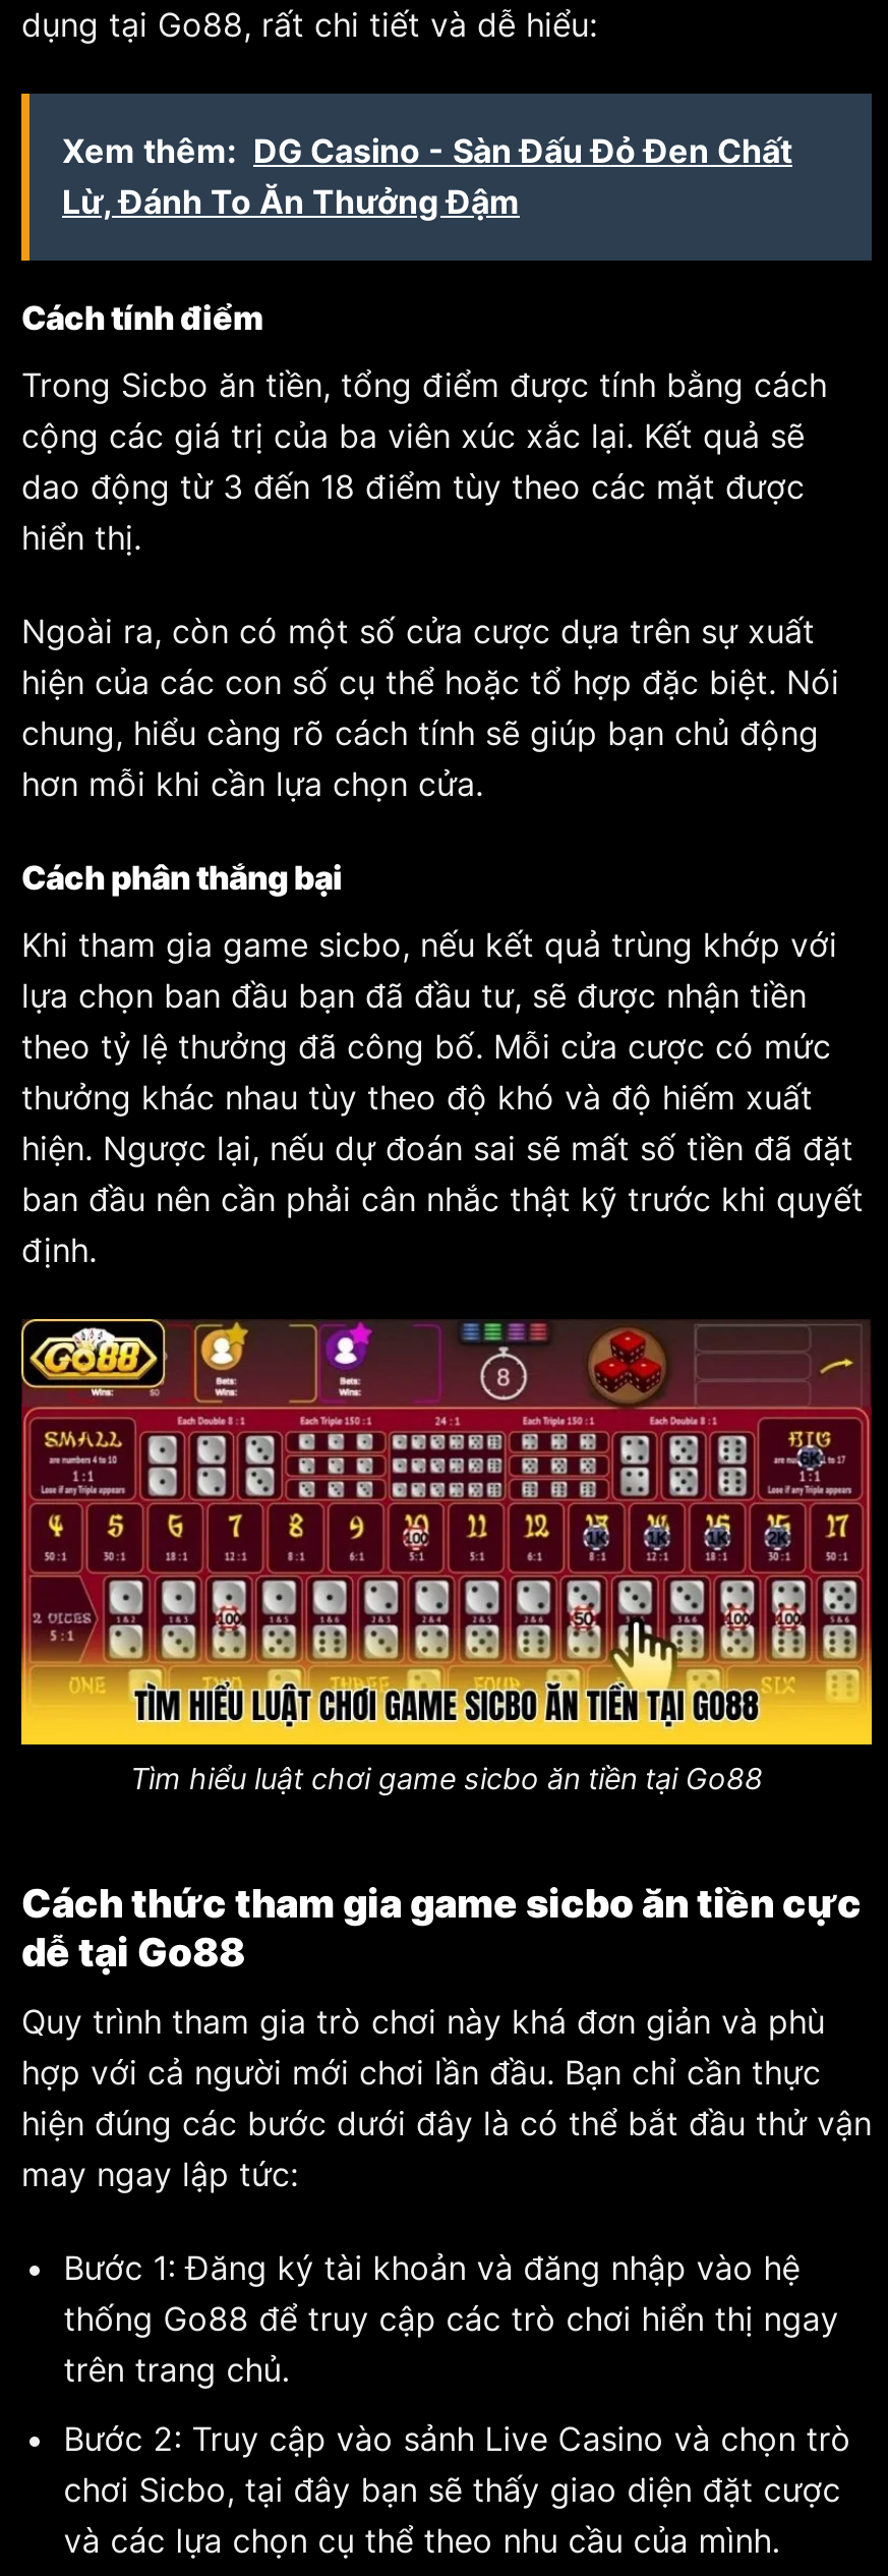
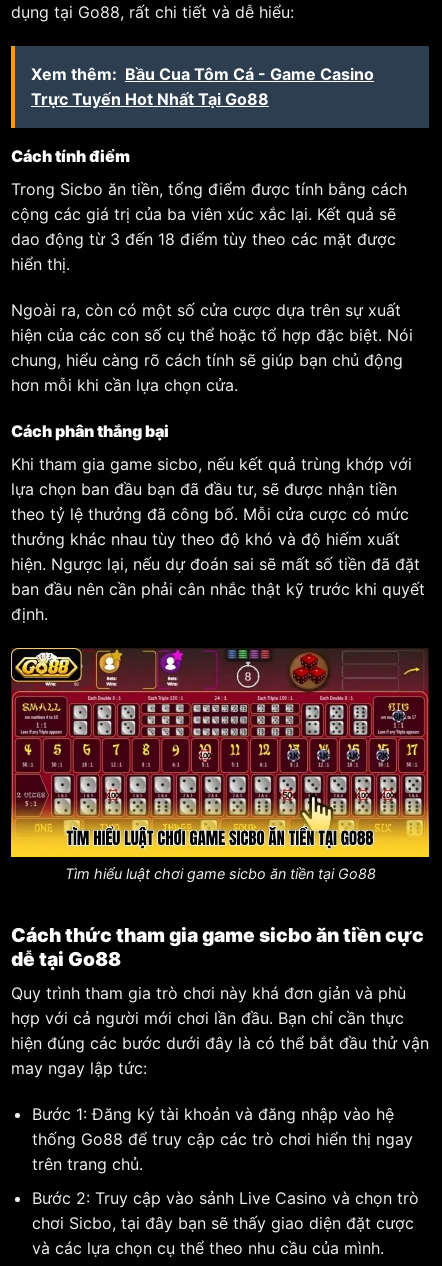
- Xem thêm: DG Casino - Sàn Đấu Đỏ Đen Chất
- Lừ, Đánh To Ăn Thưởng Đậm
+ Xem thêm: Bầu Cua Tôm Cá - Game Casino
+ Trực Tuyến Hot Nhất Tại Go88
